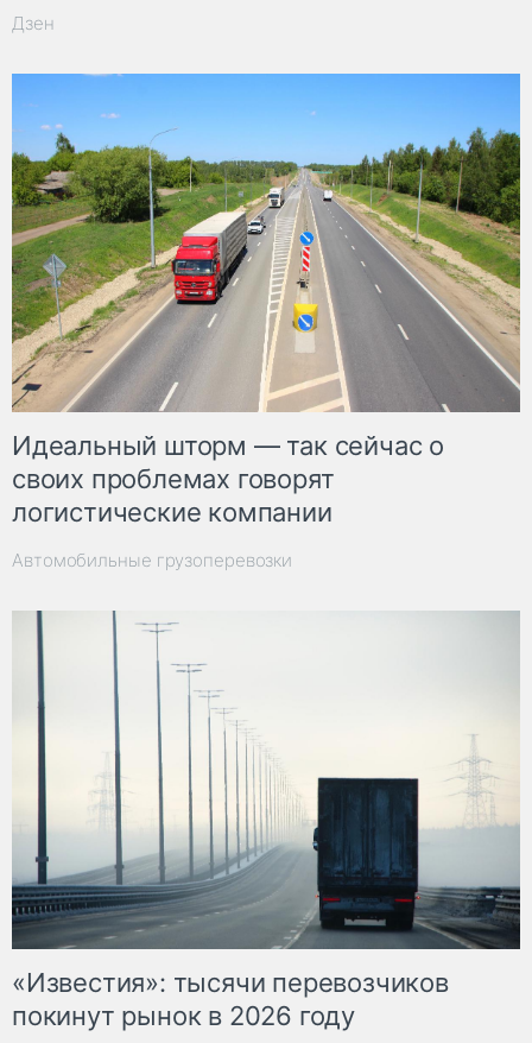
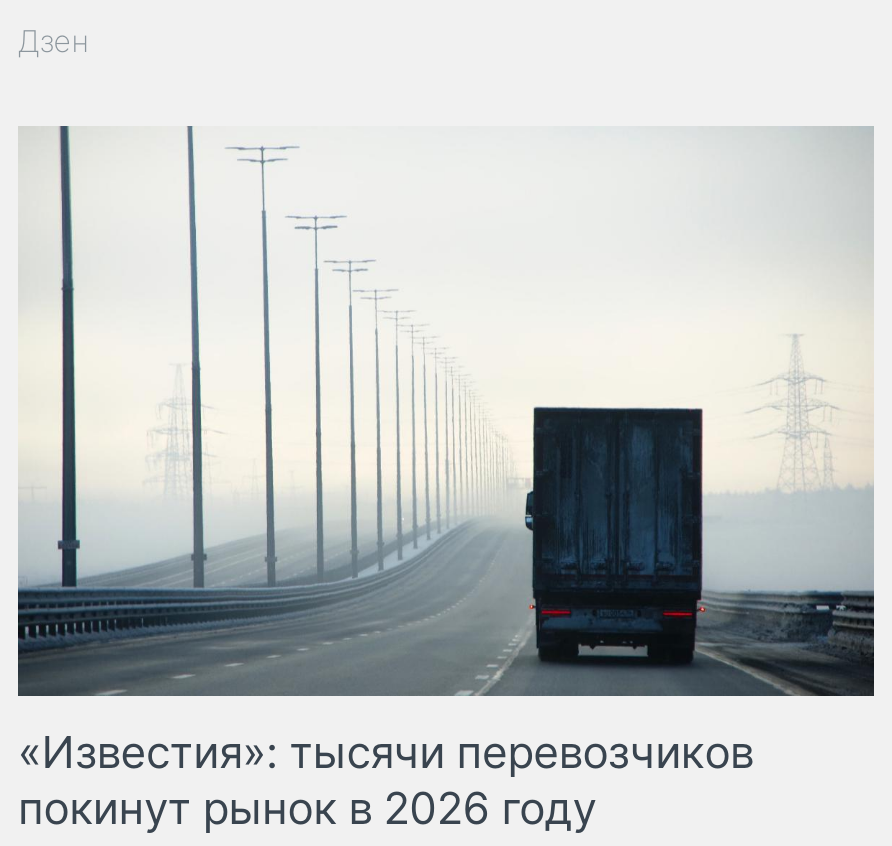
- [image]
- Идеальный шторм — так сейчас о
- своих проблемах говорят
- логистические компании
- Автомобильные грузоперевозки
